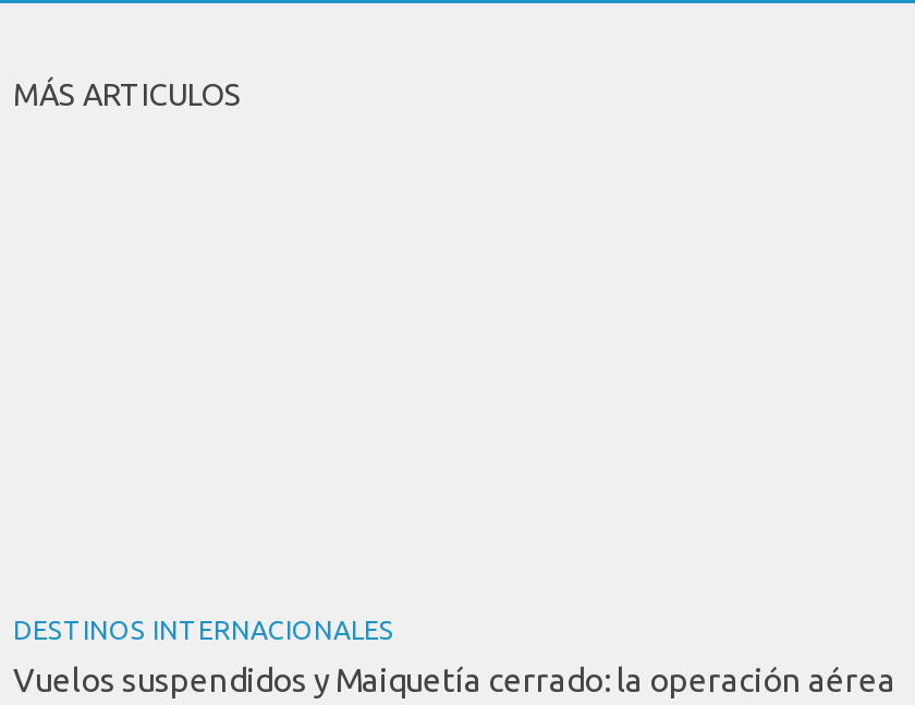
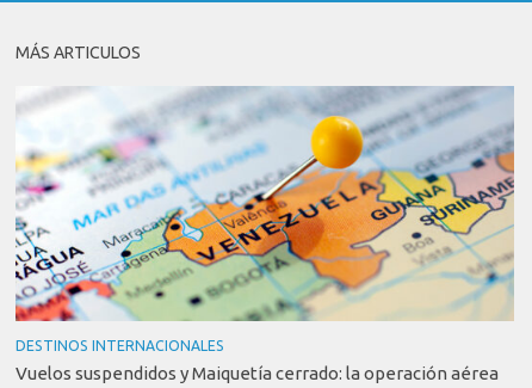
+ [image]
